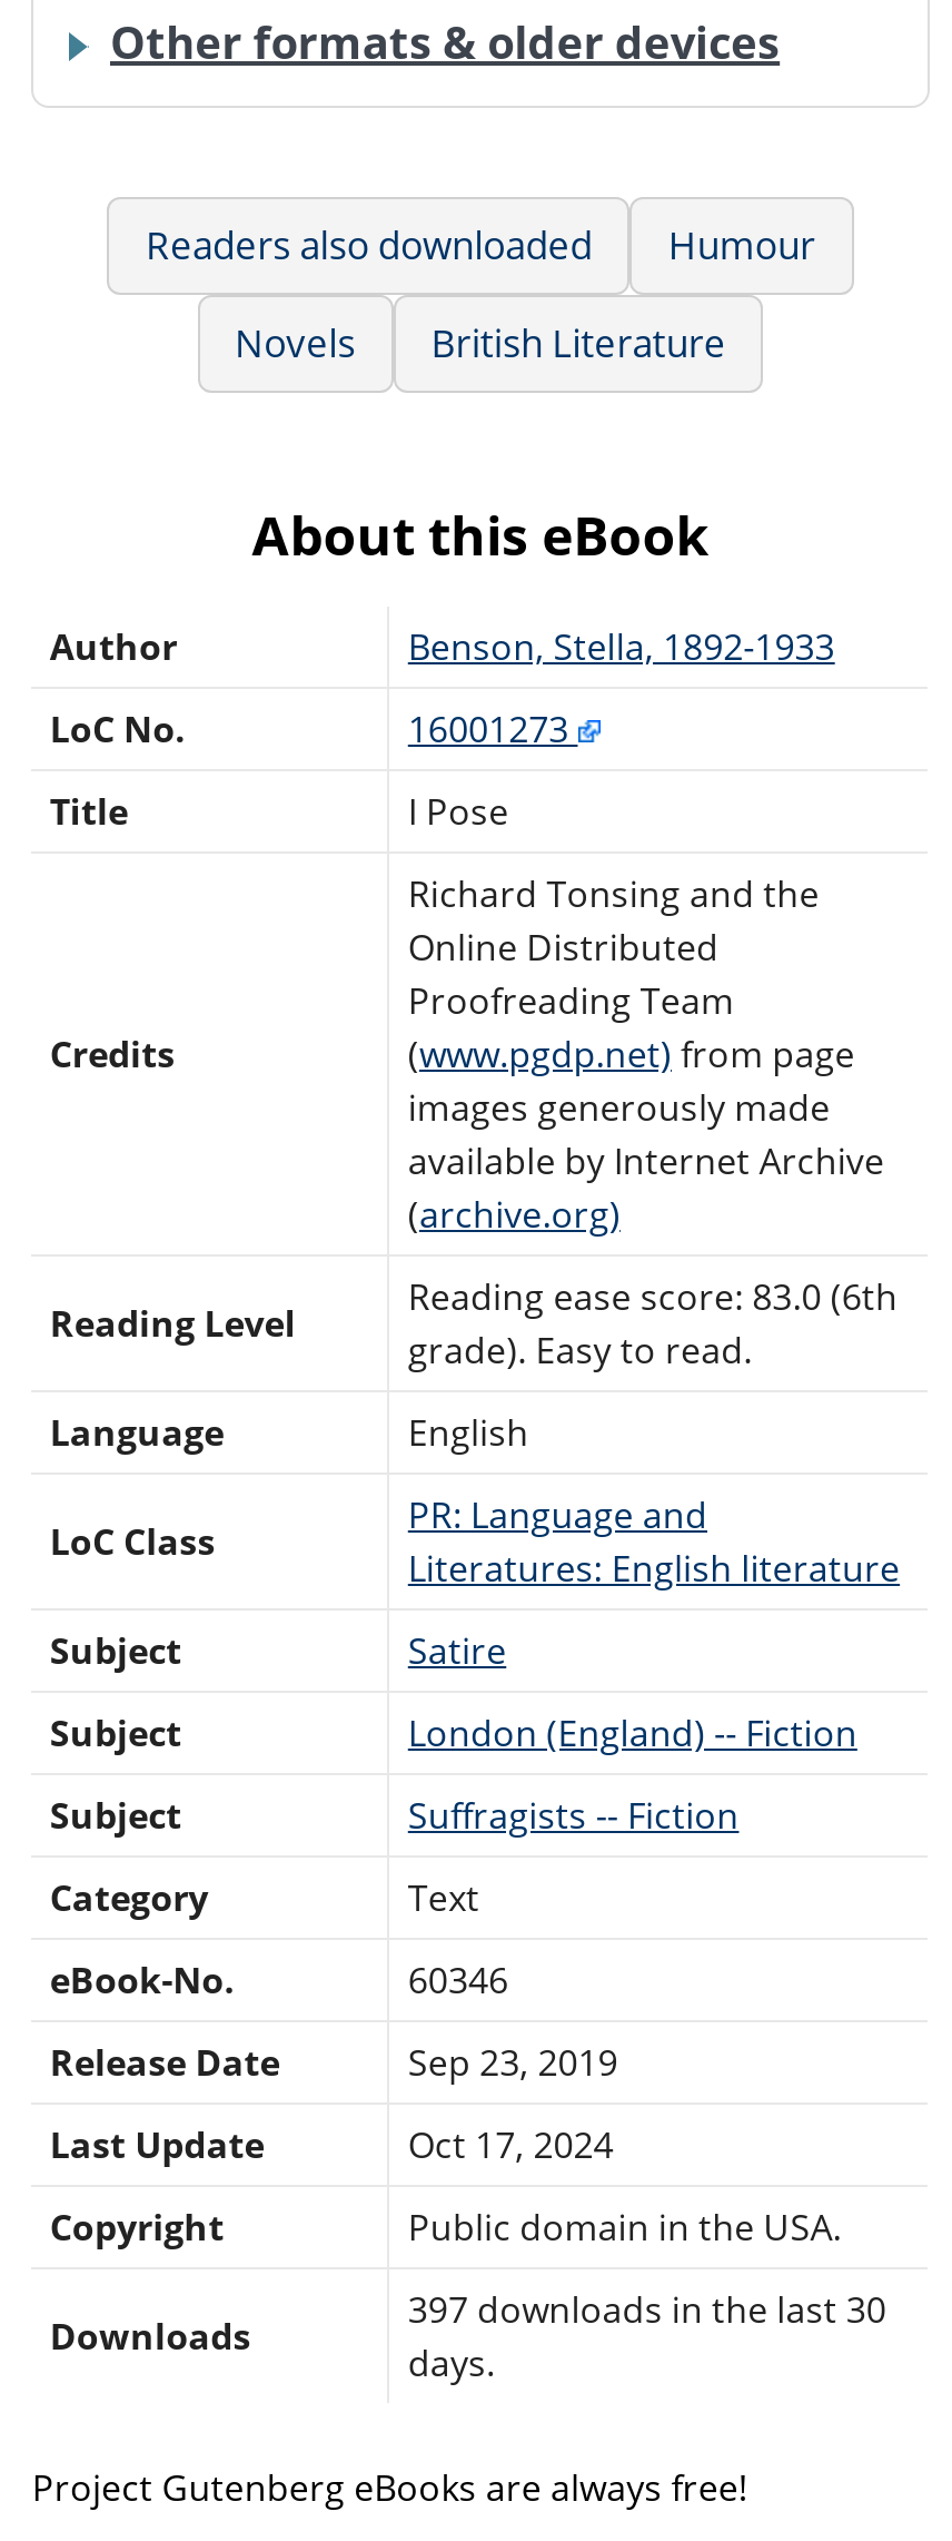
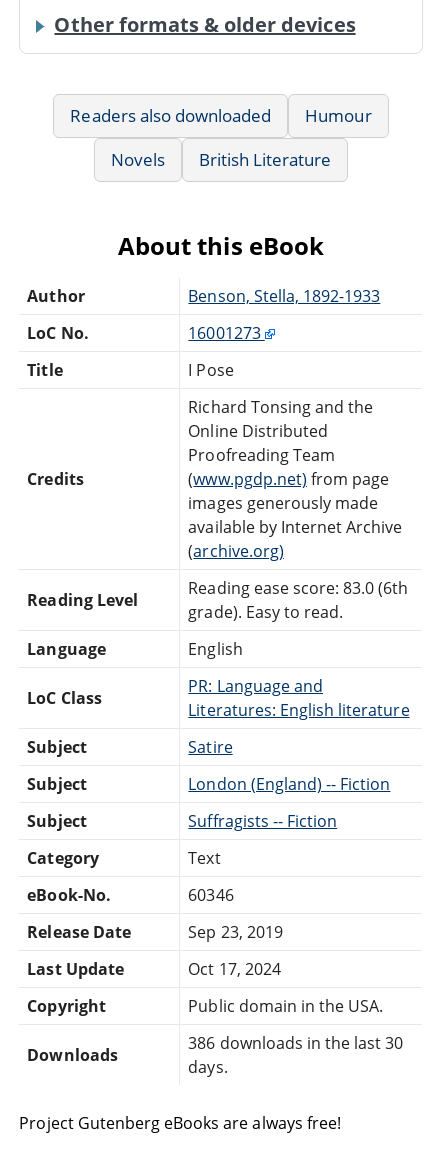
- 397 downloads in the last 30
+ 386 downloads in the last 30
